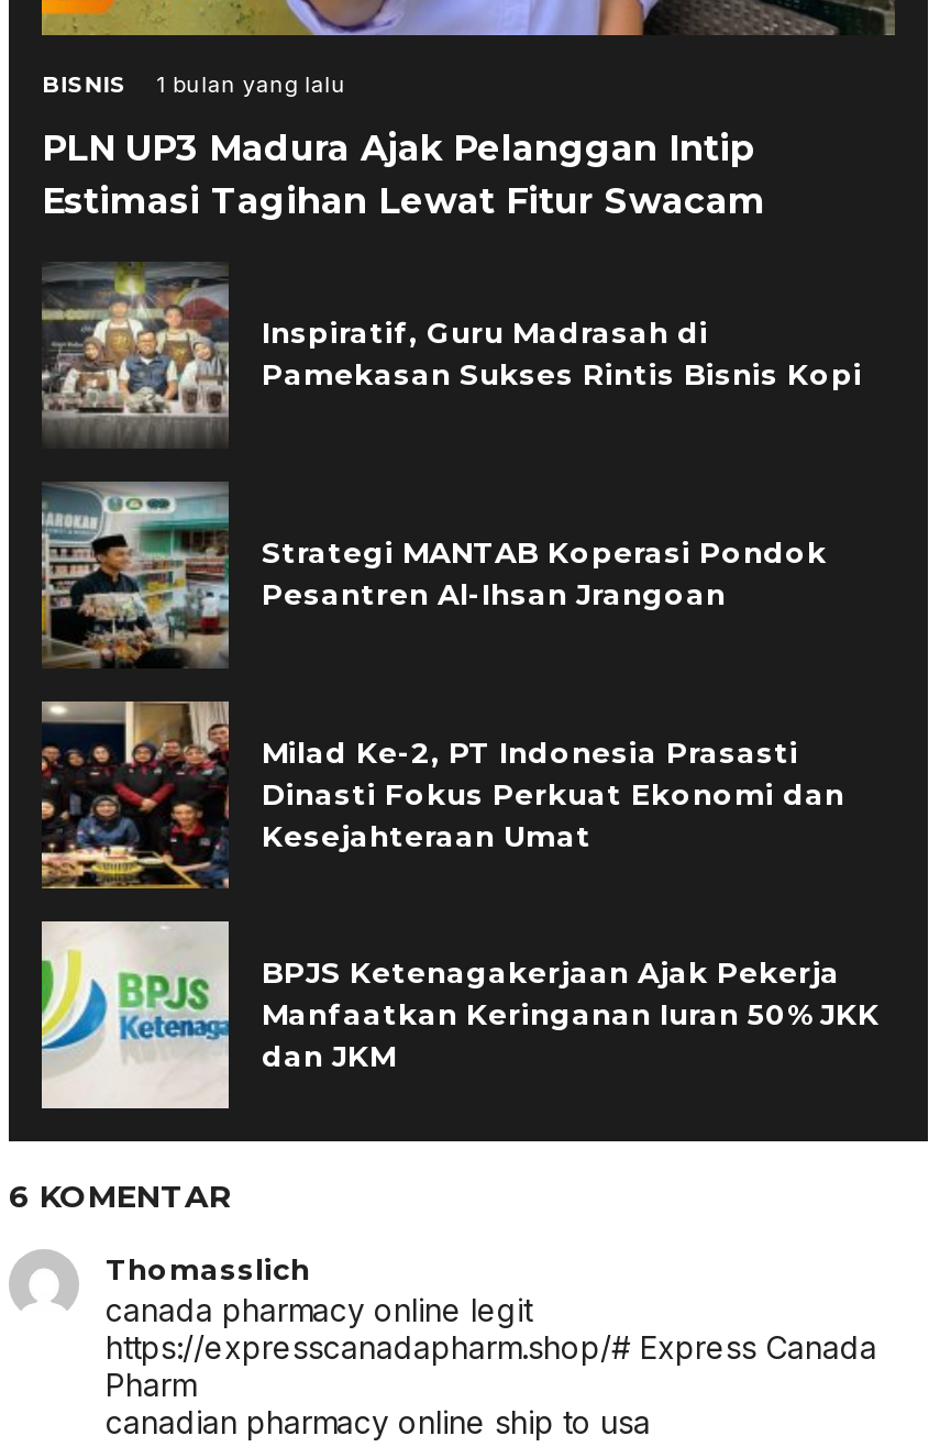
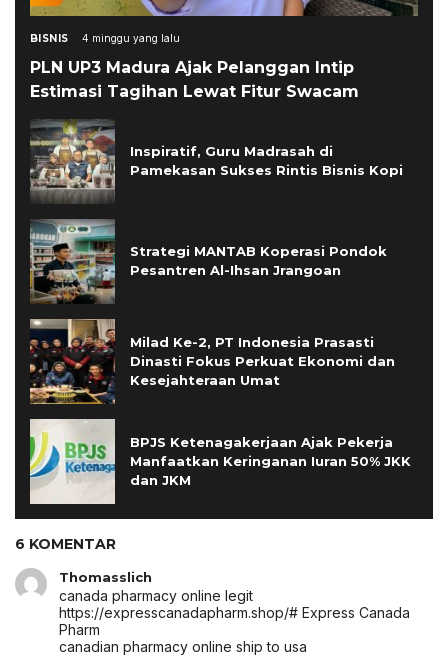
- 1 bulan yang lalu
+ 4 minggu yang lalu
